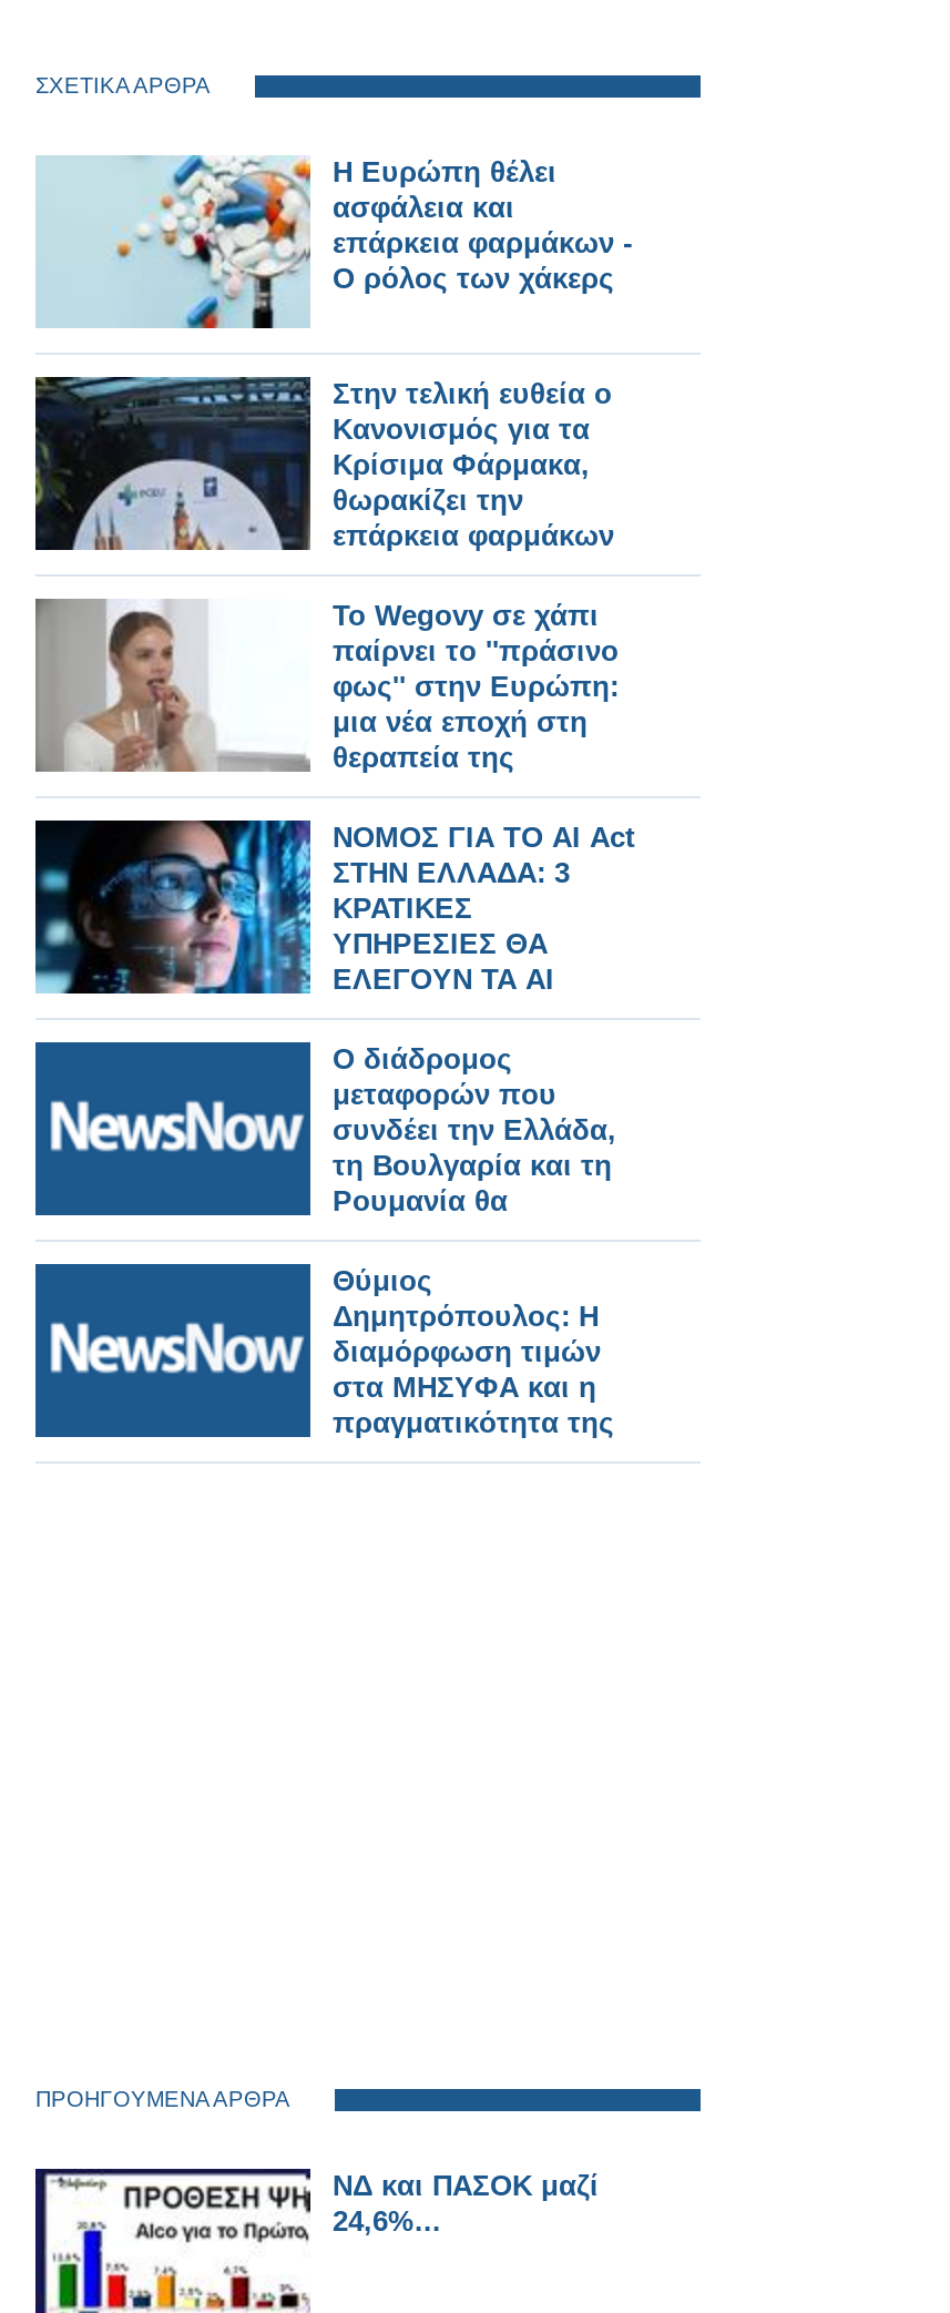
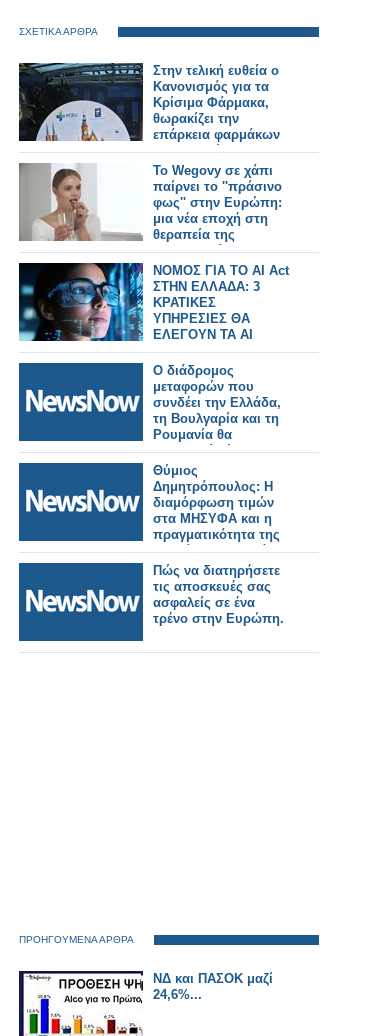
- [image]
- Η Ευρώπη θέλει
- ασφάλεια και
- επάρκεια φαρμάκων -
- Ο ρόλος των χάκερς

moved up: [image] | Στην τελική ευθεία ο | Κανονισμός για τα | ... | στα ΜΗΣΥΦΑ και η | πραγματικότητα της

+ Πώς να διατηρήσετε
+ τις αποσκευές σας
+ ασφαλείς σε ένα
+ τρένο στην Ευρώπη.
